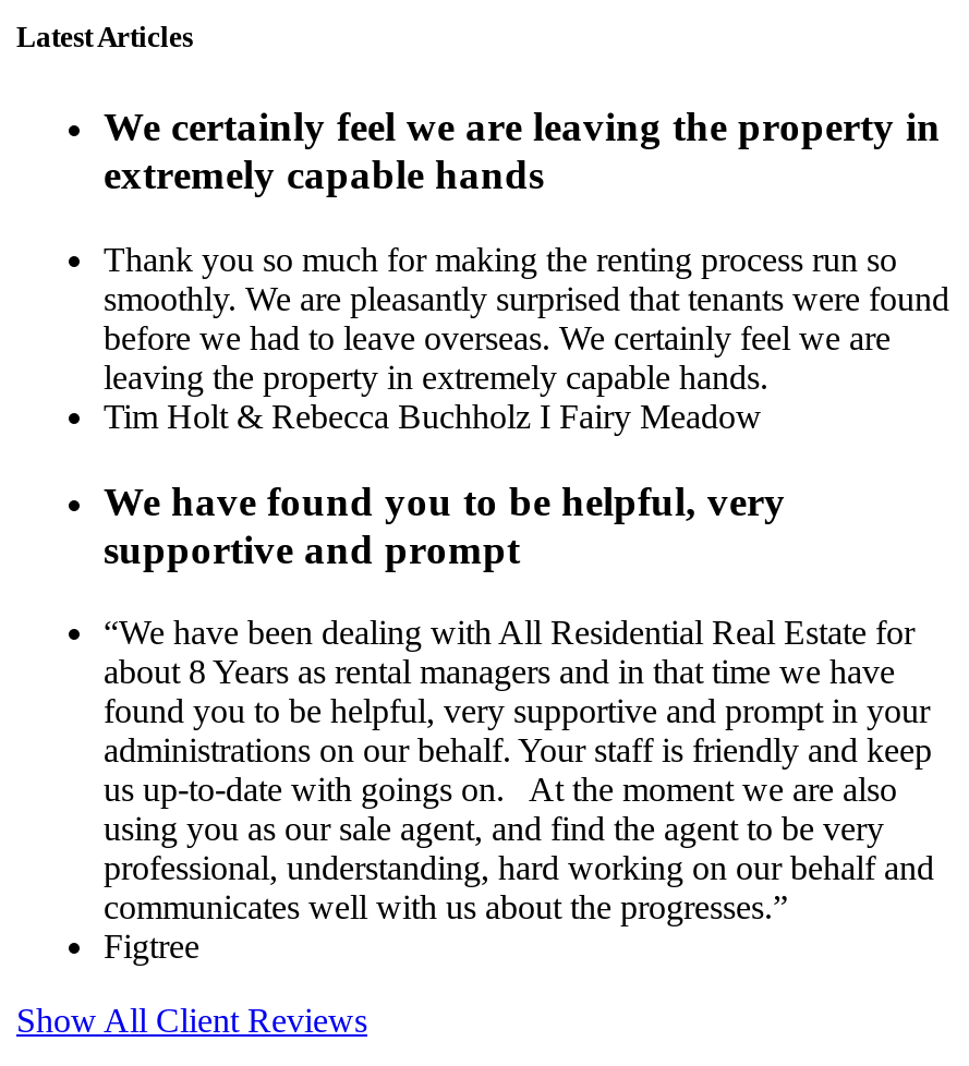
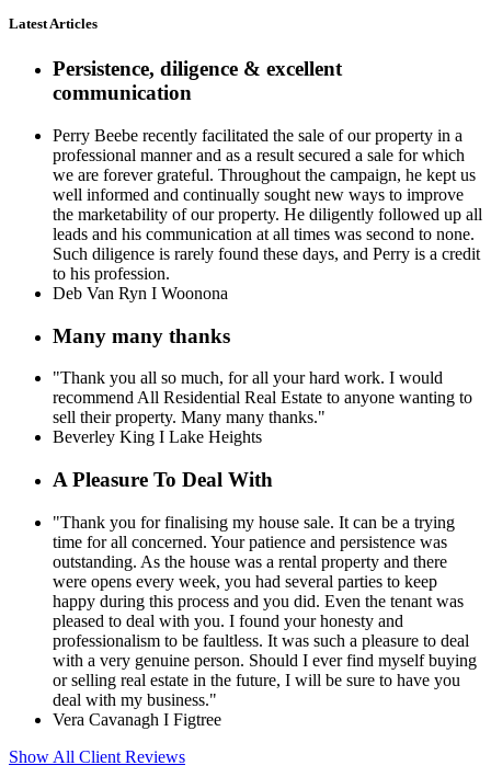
- We certainly feel we are leaving the property in
- extremely capable hands
- Thank you so much for making the renting process run so
- smoothly. We are pleasantly surprised that tenants were found
- before we had to leave overseas. We certainly feel we are
- leaving the property in extremely capable hands.
- Tim Holt & Rebecca Buchholz I Fairy Meadow
- We have found you to be helpful, very
- supportive and prompt
- “We have been dealing with All Residential Real Estate for
- about 8 Years as rental managers and in that time we have
- found you to be helpful, very supportive and prompt in your
- administrations on our behalf. Your staff is friendly and keep
- us up-to-date with goings on. At the moment we are also
- using you as our sale agent, and find the agent to be very
- professional, understanding, hard working on our behalf and
- communicates well with us about the progresses.”
- Figtree
+ Persistence, diligence & excellent
+ communication
+ Perry Beebe recently facilitated the sale of our property in a
+ professional manner and as a result secured a sale for which
+ we are forever grateful. Throughout the campaign, he kept us
+ well informed and continually sought new ways to improve
+ the marketability of our property. He diligently followed up all
+ leads and his communication at all times was second to none.
+ Such diligence is rarely found these days, and Perry is a credit
+ to his profession.
+ Deb Van Ryn I Woonona
+ Many many thanks
+ "Thank you all so much, for all your hard work. I would
+ recommend All Residential Real Estate to anyone wanting to
+ sell their property. Many many thanks."
+ Beverley King I Lake Heights
+ A Pleasure To Deal With
+ "Thank you for finalising my house sale. It can be a trying
+ time for all concerned. Your patience and persistence was
+ outstanding. As the house was a rental property and there
+ were opens every week, you had several parties to keep
+ happy during this process and you did. Even the tenant was
+ pleased to deal with you. I found your honesty and
+ professionalism to be faultless. It was such a pleasure to deal
+ with a very genuine person. Should I ever find myself buying
+ or selling real estate in the future, I will be sure to have you
+ deal with my business."
+ Vera Cavanagh I Figtree
